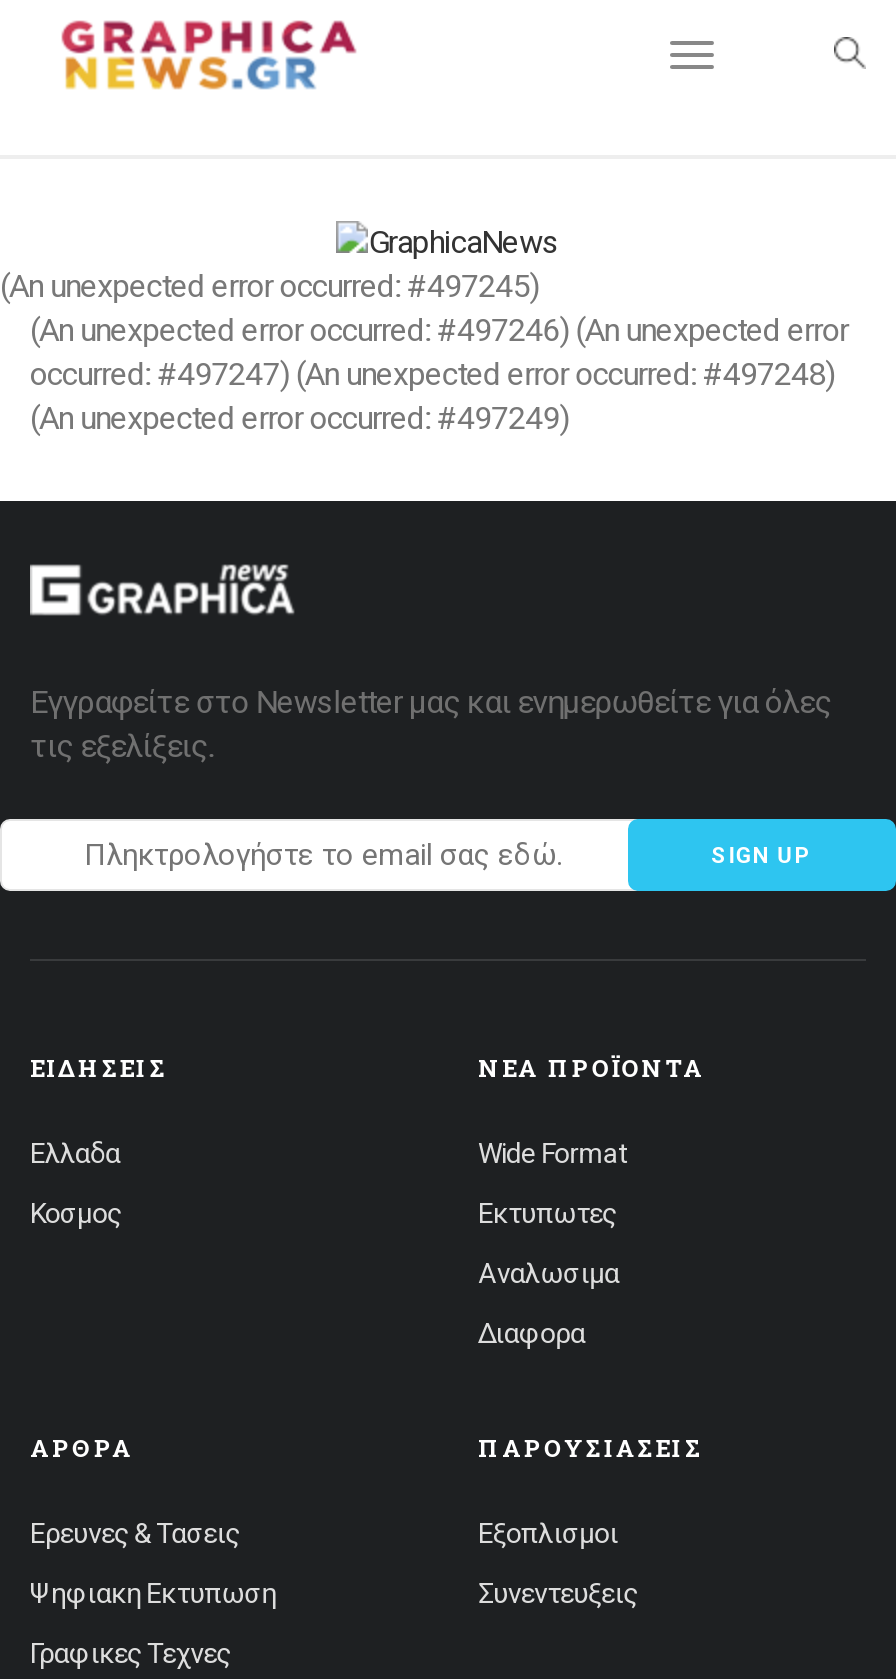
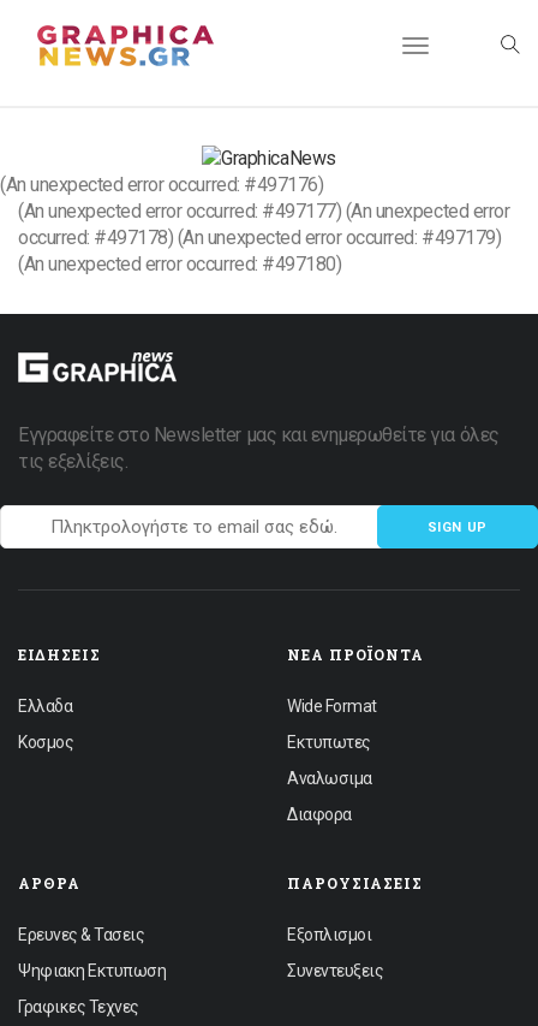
- (An unexpected error occurred: #497245)
+ (An unexpected error occurred: #497176)

- (An unexpected error occurred: #497246) (An unexpected error
+ (An unexpected error occurred: #497177) (An unexpected error

- occurred: #497247) (An unexpected error occurred: #497248)
+ occurred: #497178) (An unexpected error occurred: #497179)

- (An unexpected error occurred: #497249)
+ (An unexpected error occurred: #497180)
